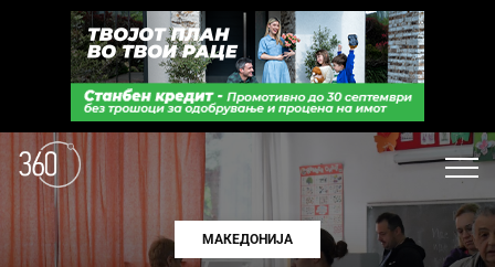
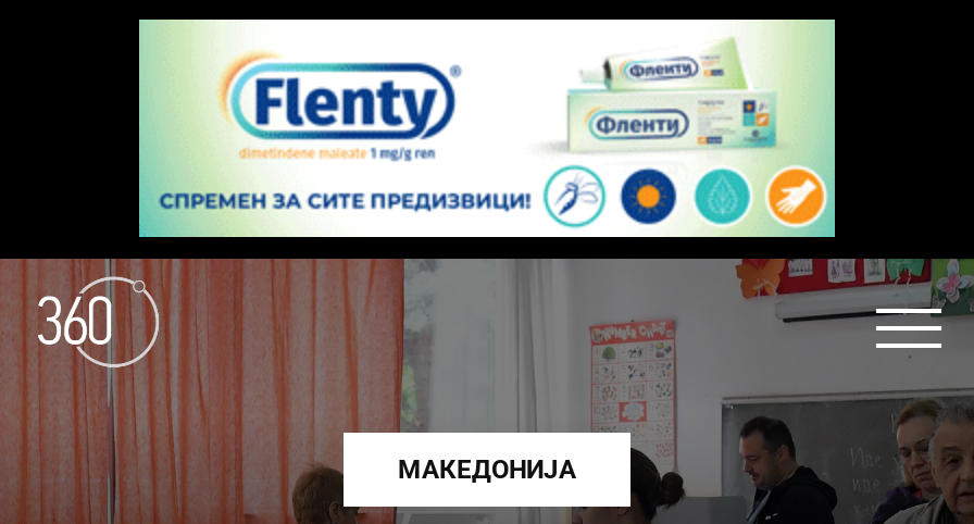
- [image]
+ [image]
